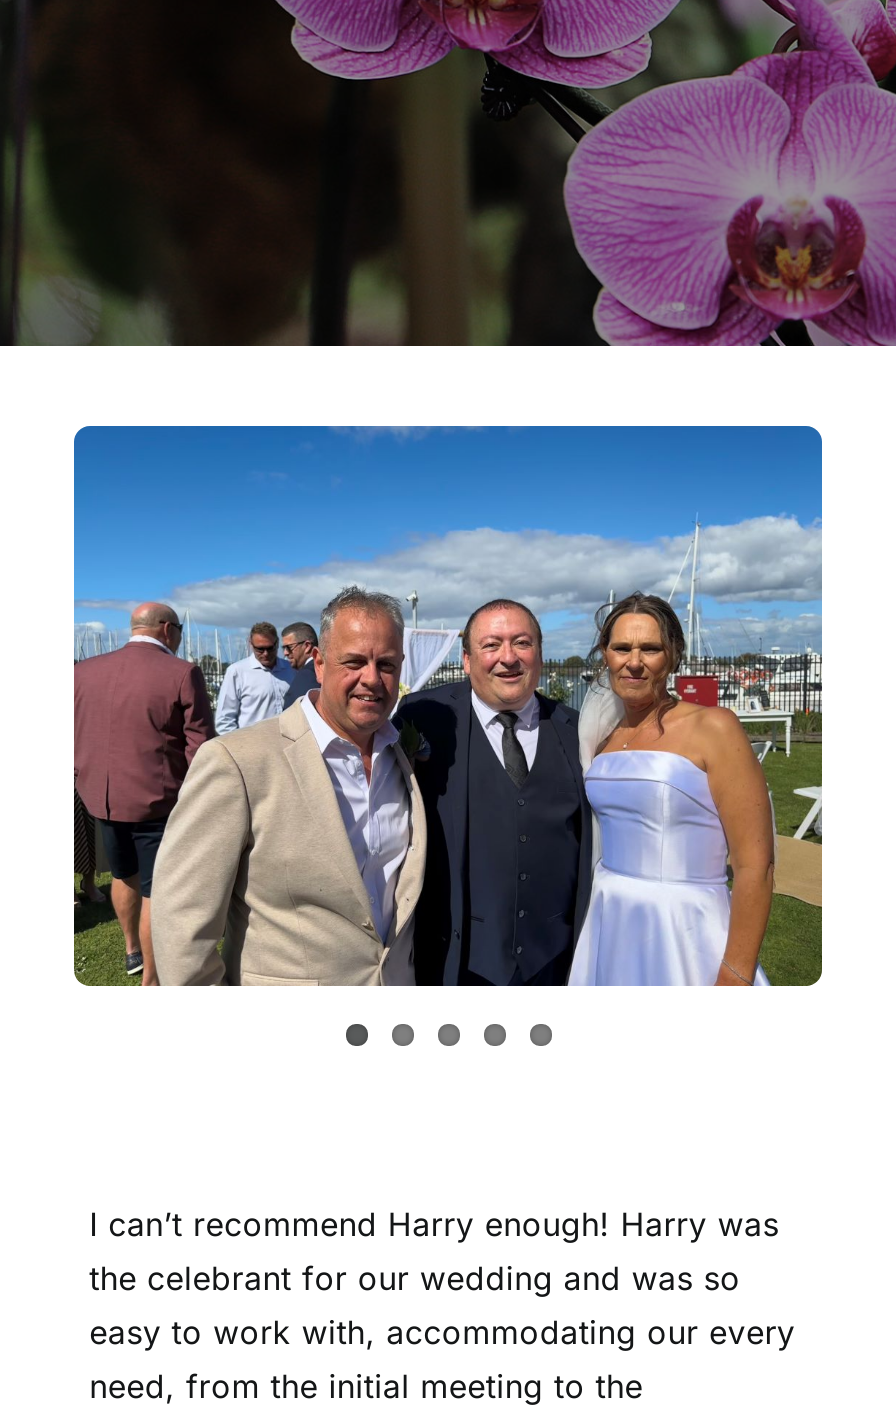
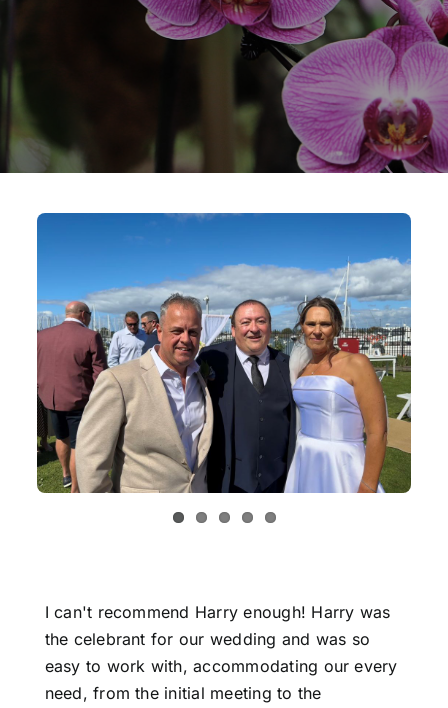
- I can’t recommend Harry enough! Harry was
+ I can't recommend Harry enough! Harry was
